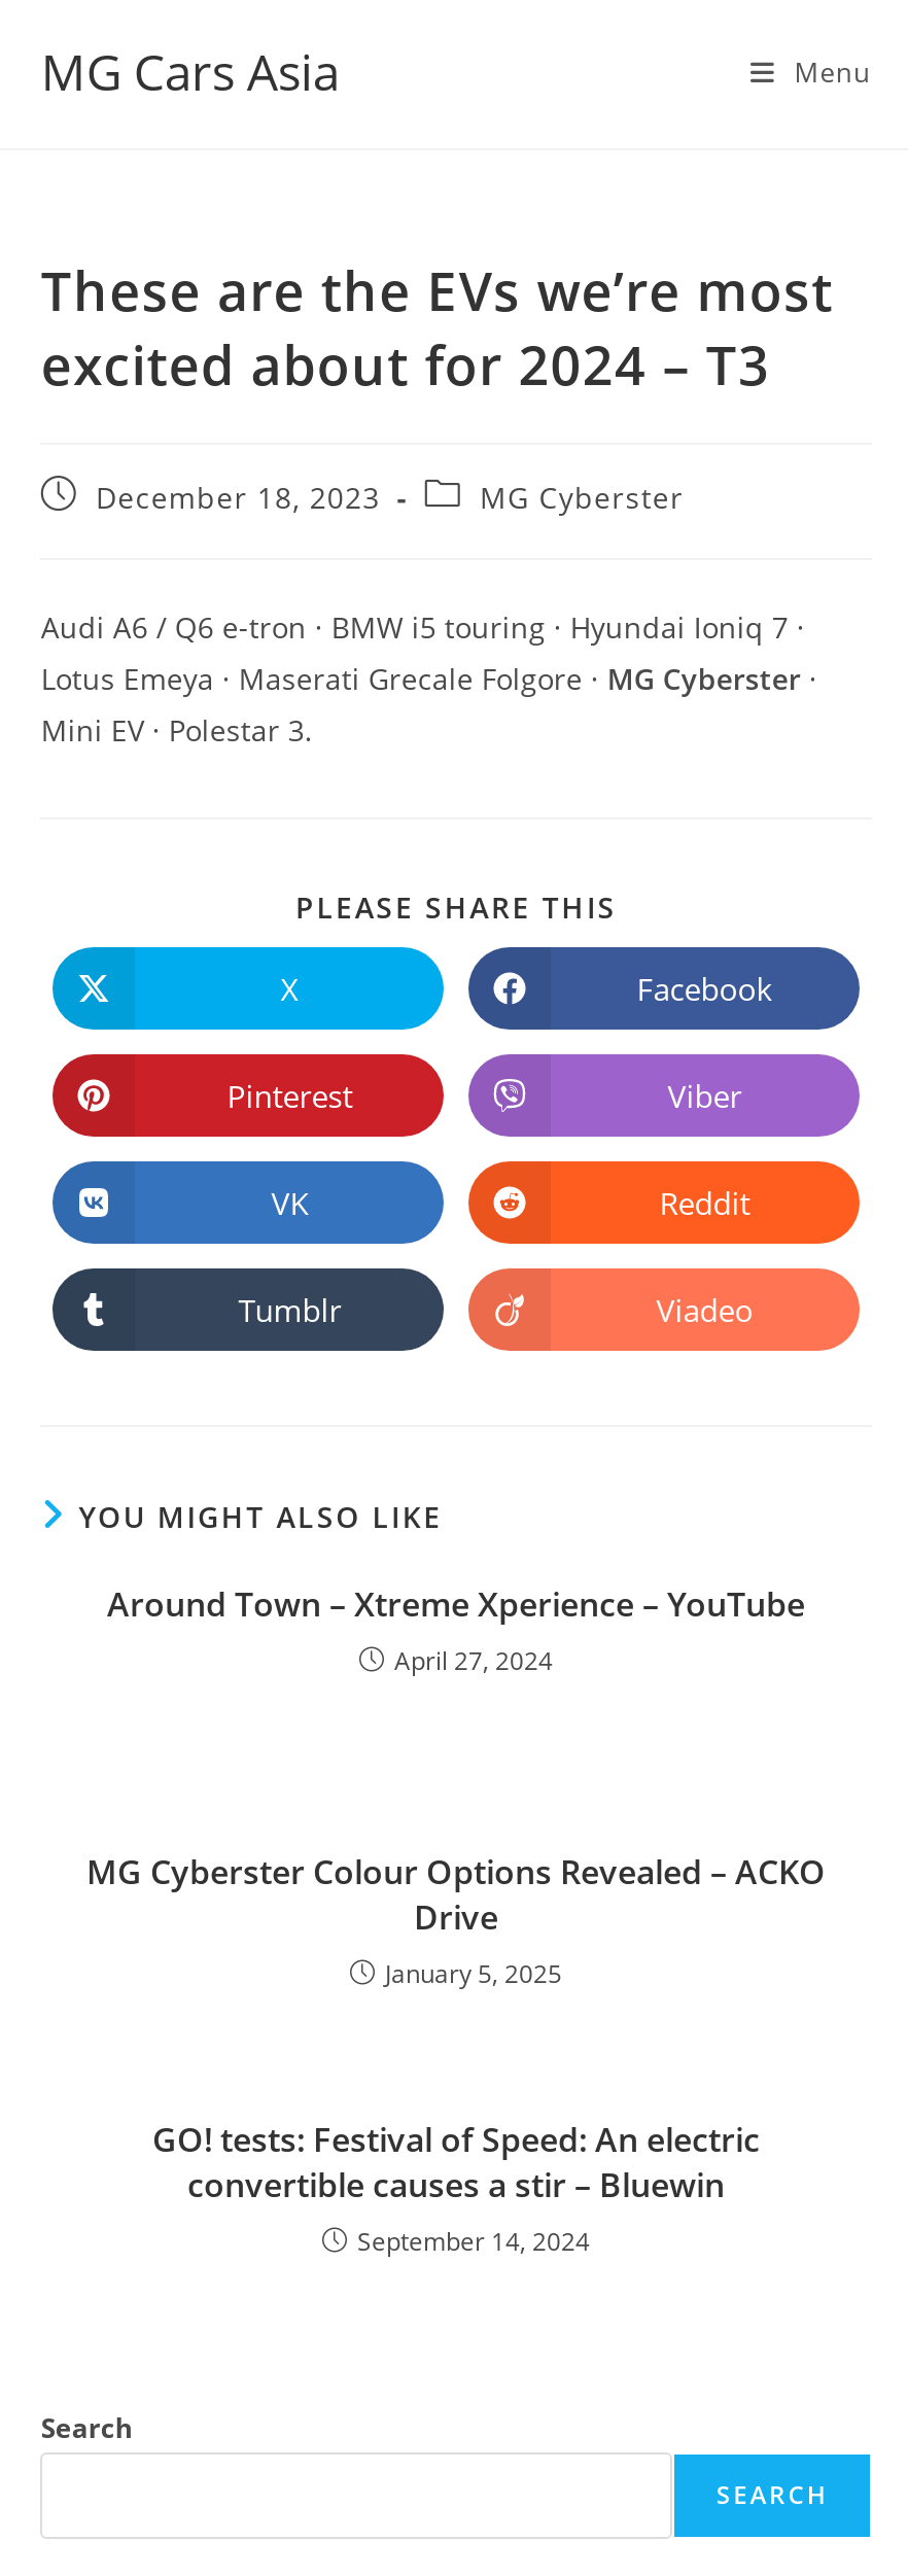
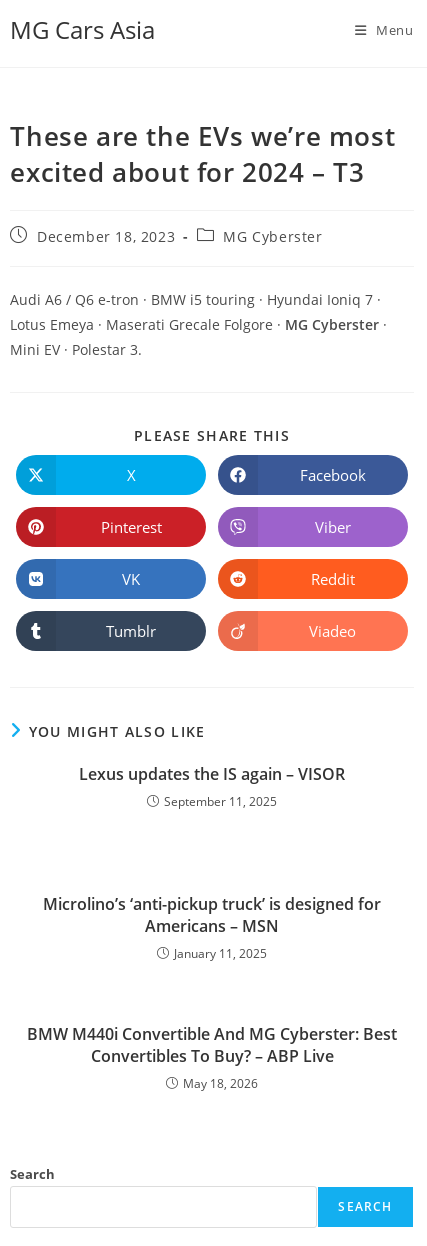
- Around Town – Xtreme Xperience – YouTube
- April 27, 2024
+ Lexus updates the IS again – VISOR
+ September 11, 2025

- MG Cyberster Colour Options Revealed – ACKO
- Drive
- January 5, 2025
+ Microlino’s ‘anti-pickup truck’ is designed for
+ Americans – MSN
+ January 11, 2025

- GO! tests: Festival of Speed: An electric
- convertible causes a stir – Bluewin
- September 14, 2024
+ BMW M440i Convertible And MG Cyberster: Best
+ Convertibles To Buy? – ABP Live
+ May 18, 2026
